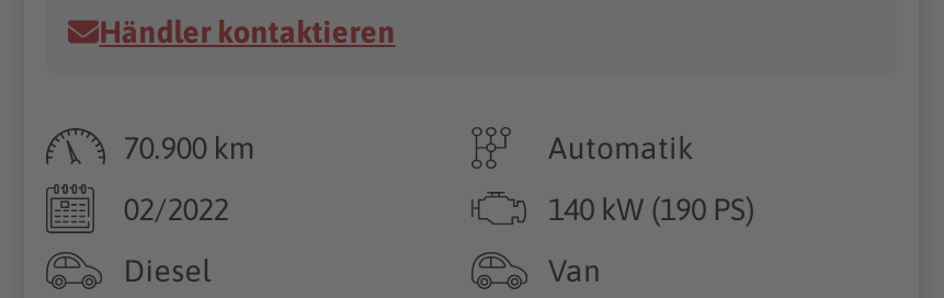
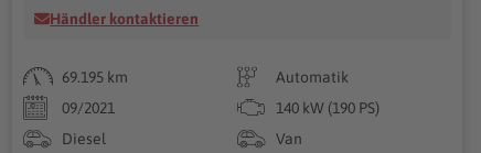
- 70.900 km
+ 69.195 km

- 02/2022
+ 09/2021
